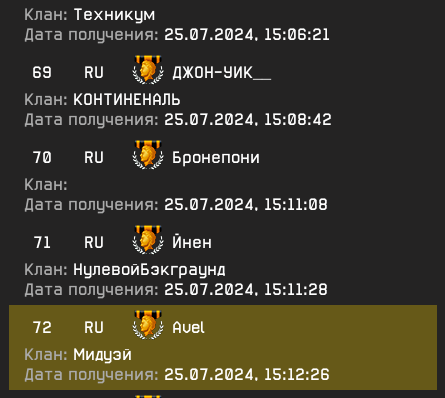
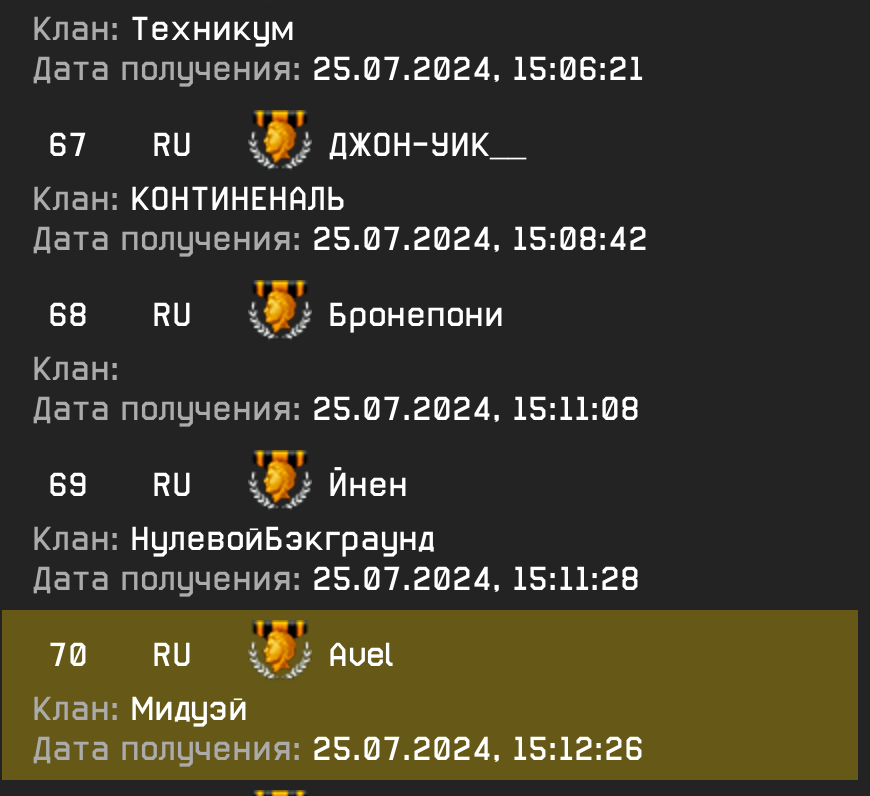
- 69 RU
+ 67 RU

- 70 RU
+ 68 RU

- 71 RU
+ 69 RU

- 72 RU
+ 70 RU
